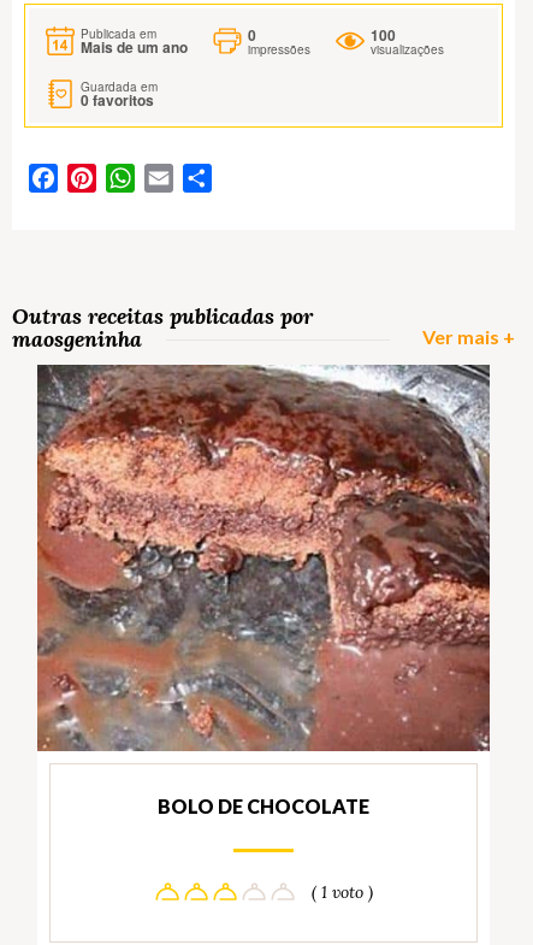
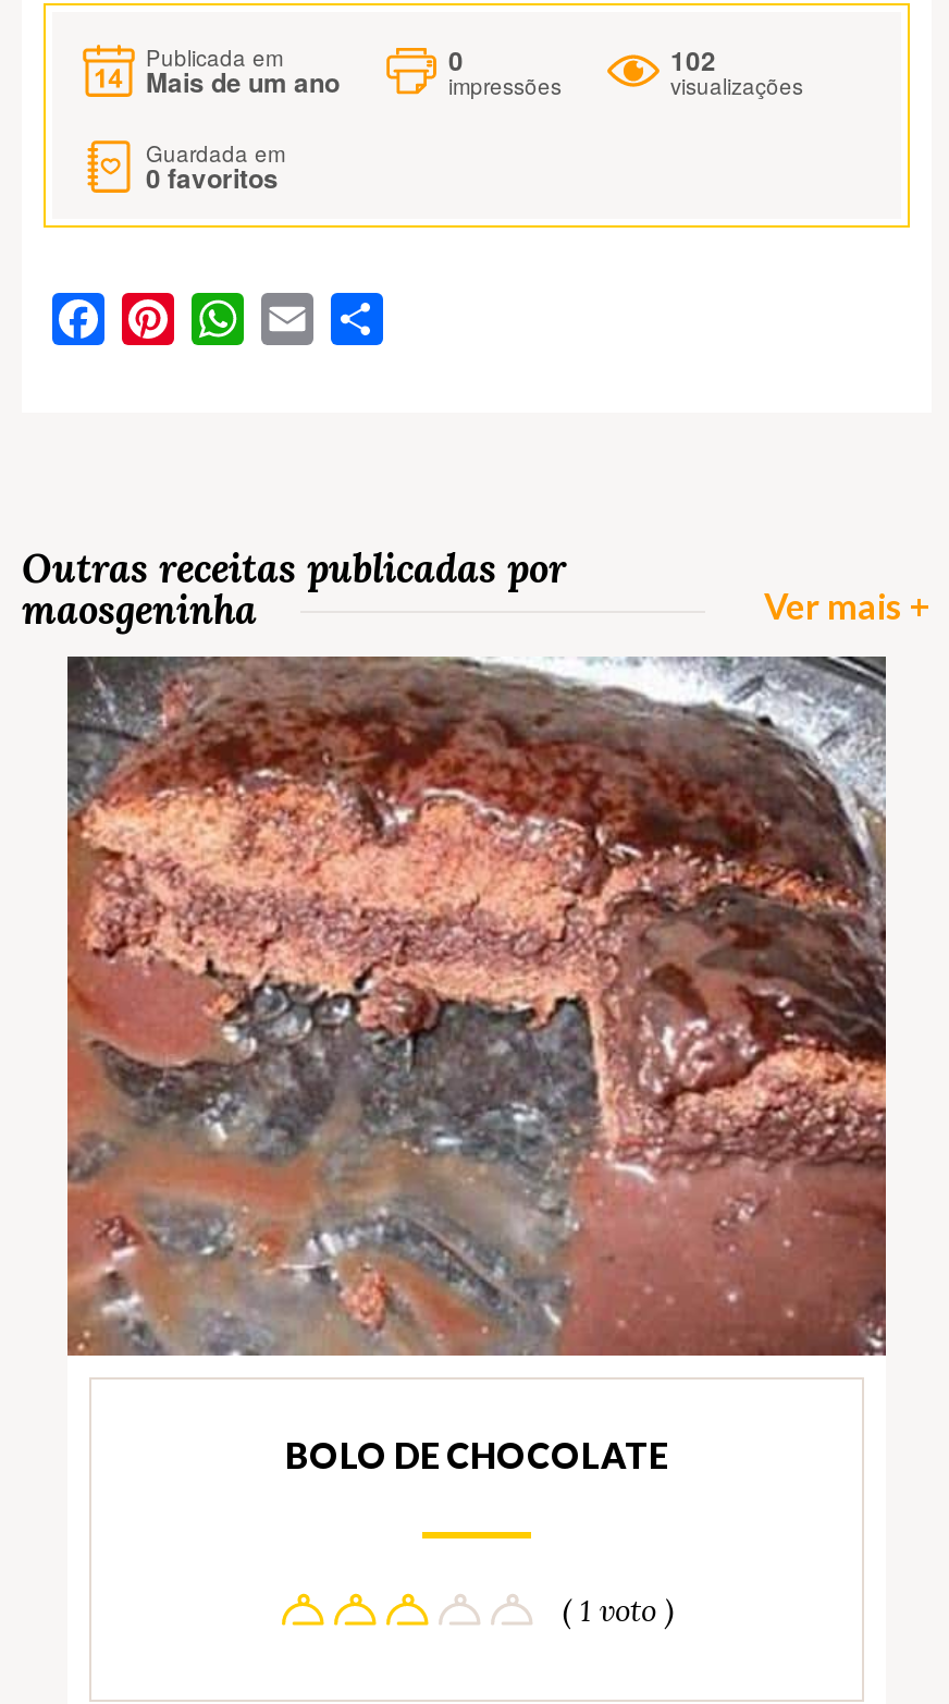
- 100
+ 102
